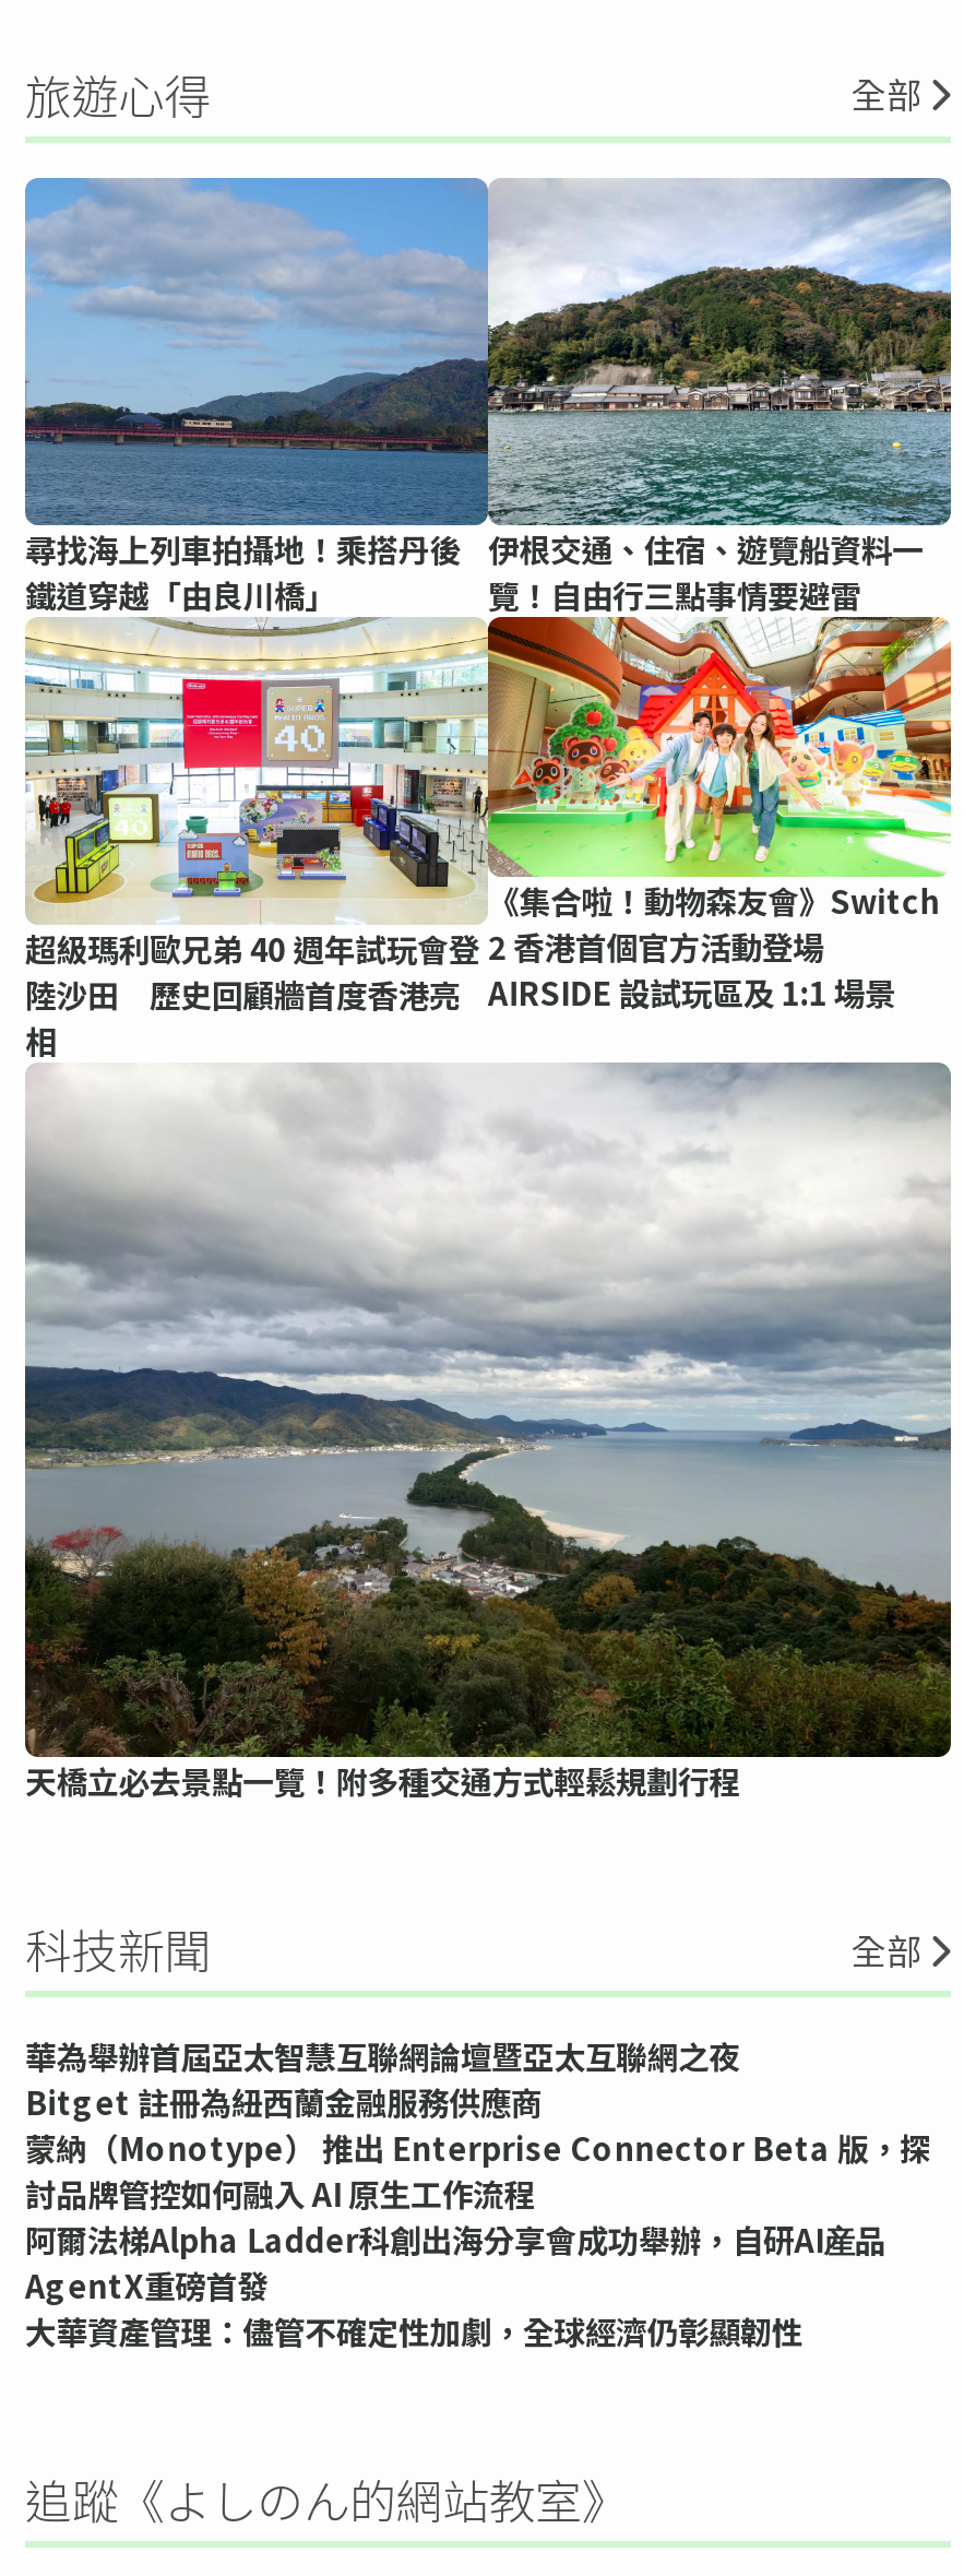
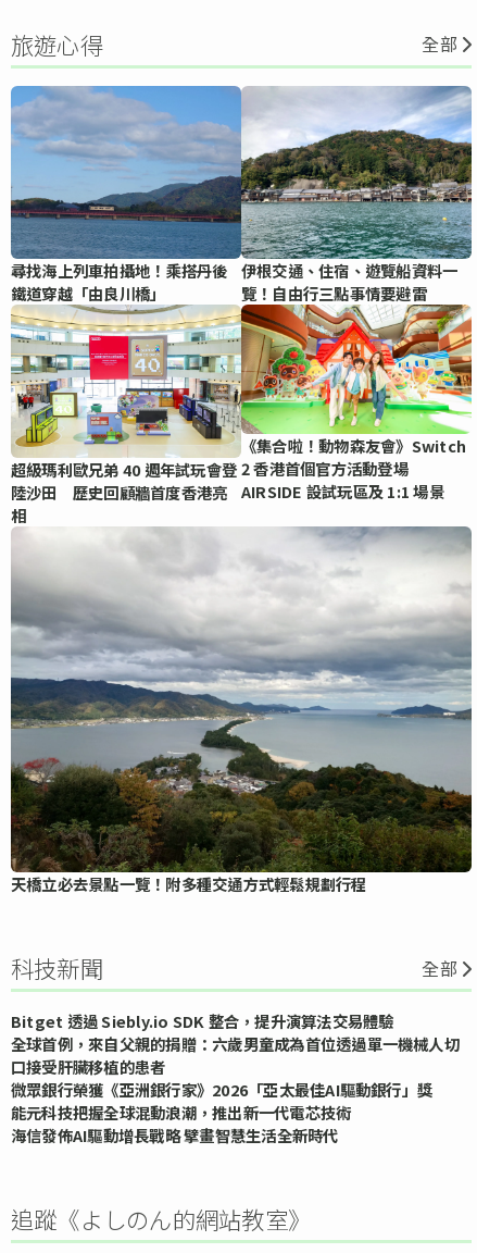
- 華為舉辦首屆亞太智慧互聯網論壇暨亞太互聯網之夜
- Bitget 註冊為紐西蘭金融服務供應商
- 蒙納（Monotype） 推出 Enterprise Connector Beta 版，探
- 討品牌管控如何融入 AI 原生工作流程
- 阿爾法梯Alpha Ladder科創出海分享會成功舉辦，自研AI産品
- AgentX重磅首發
- 大華資產管理：儘管不確定性加劇，全球經濟仍彰顯韌性
+ Bitget 透過 Siebly.io SDK 整合，提升演算法交易體驗
+ 全球首例，來自父親的捐贈：六歲男童成為首位透過單一機械人切
+ 口接受肝臟移植的患者
+ 微眾銀行榮獲《亞洲銀行家》2026「亞太最佳AI驅動銀行」獎
+ 能元科技把握全球混動浪潮，推出新一代電芯技術
+ 海信發佈AI驅動增長戰略 擘畫智慧生活全新時代
